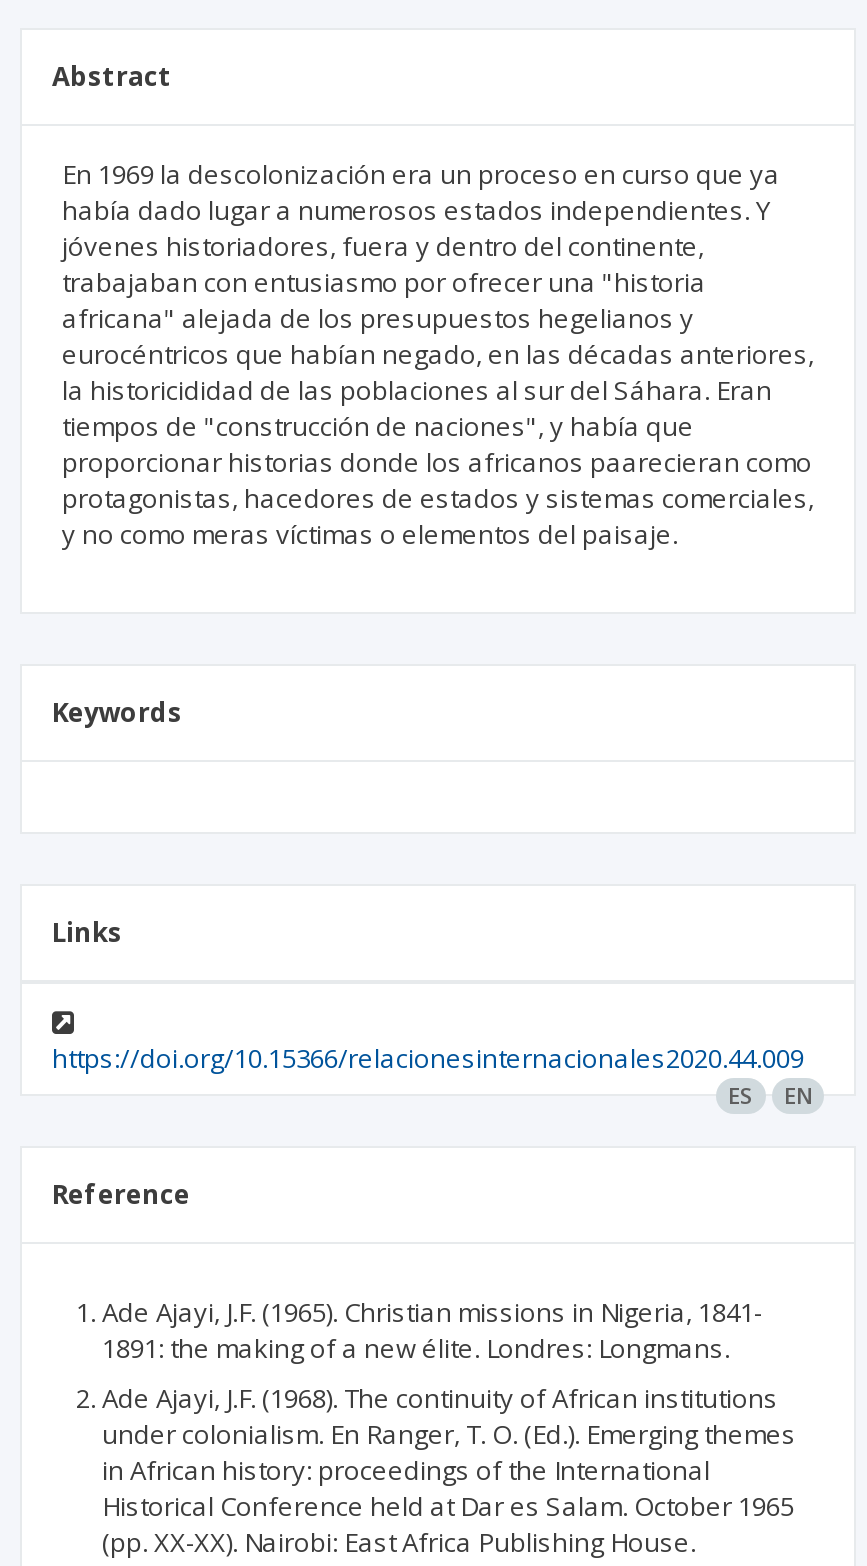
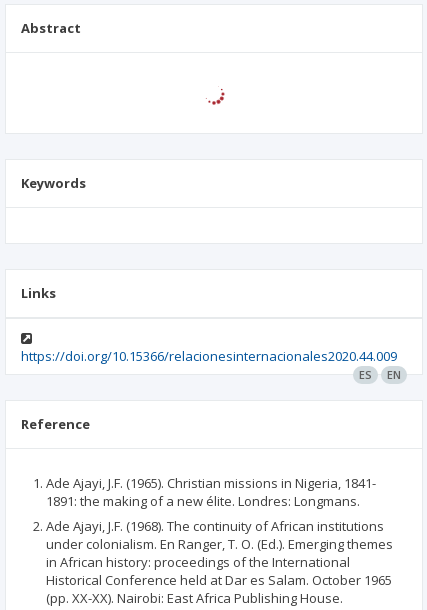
- En 1969 la descolonización era un proceso en curso que ya
- había dado lugar a numerosos estados independientes. Y
- jóvenes historiadores, fuera y dentro del continente,
- trabajaban con entusiasmo por ofrecer una "historia
- africana" alejada de los presupuestos hegelianos y
- eurocéntricos que habían negado, en las décadas anteriores,
- la historicididad de las poblaciones al sur del Sáhara. Eran
- tiempos de "construcción de naciones", y había que
- proporcionar historias donde los africanos paarecieran como
- protagonistas, hacedores de estados y sistemas comerciales,
- y no como meras víctimas o elementos del paisaje.
